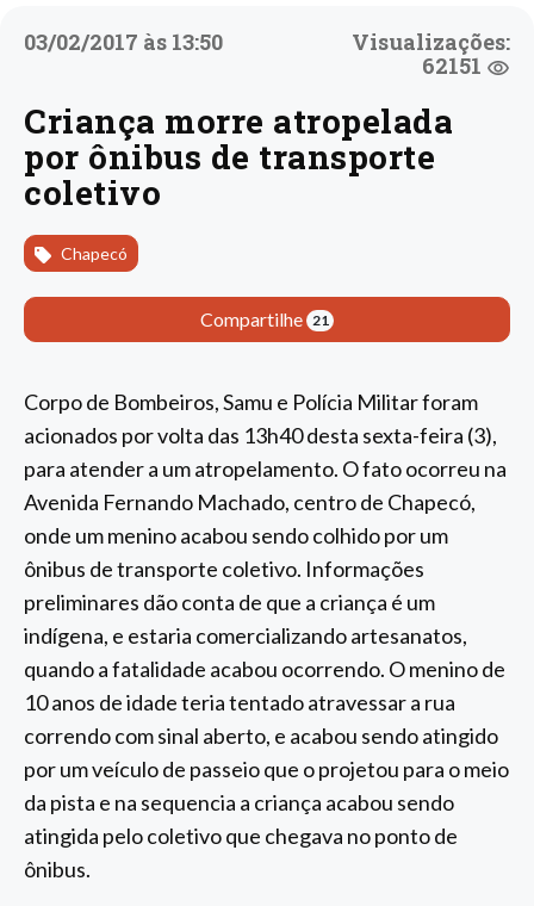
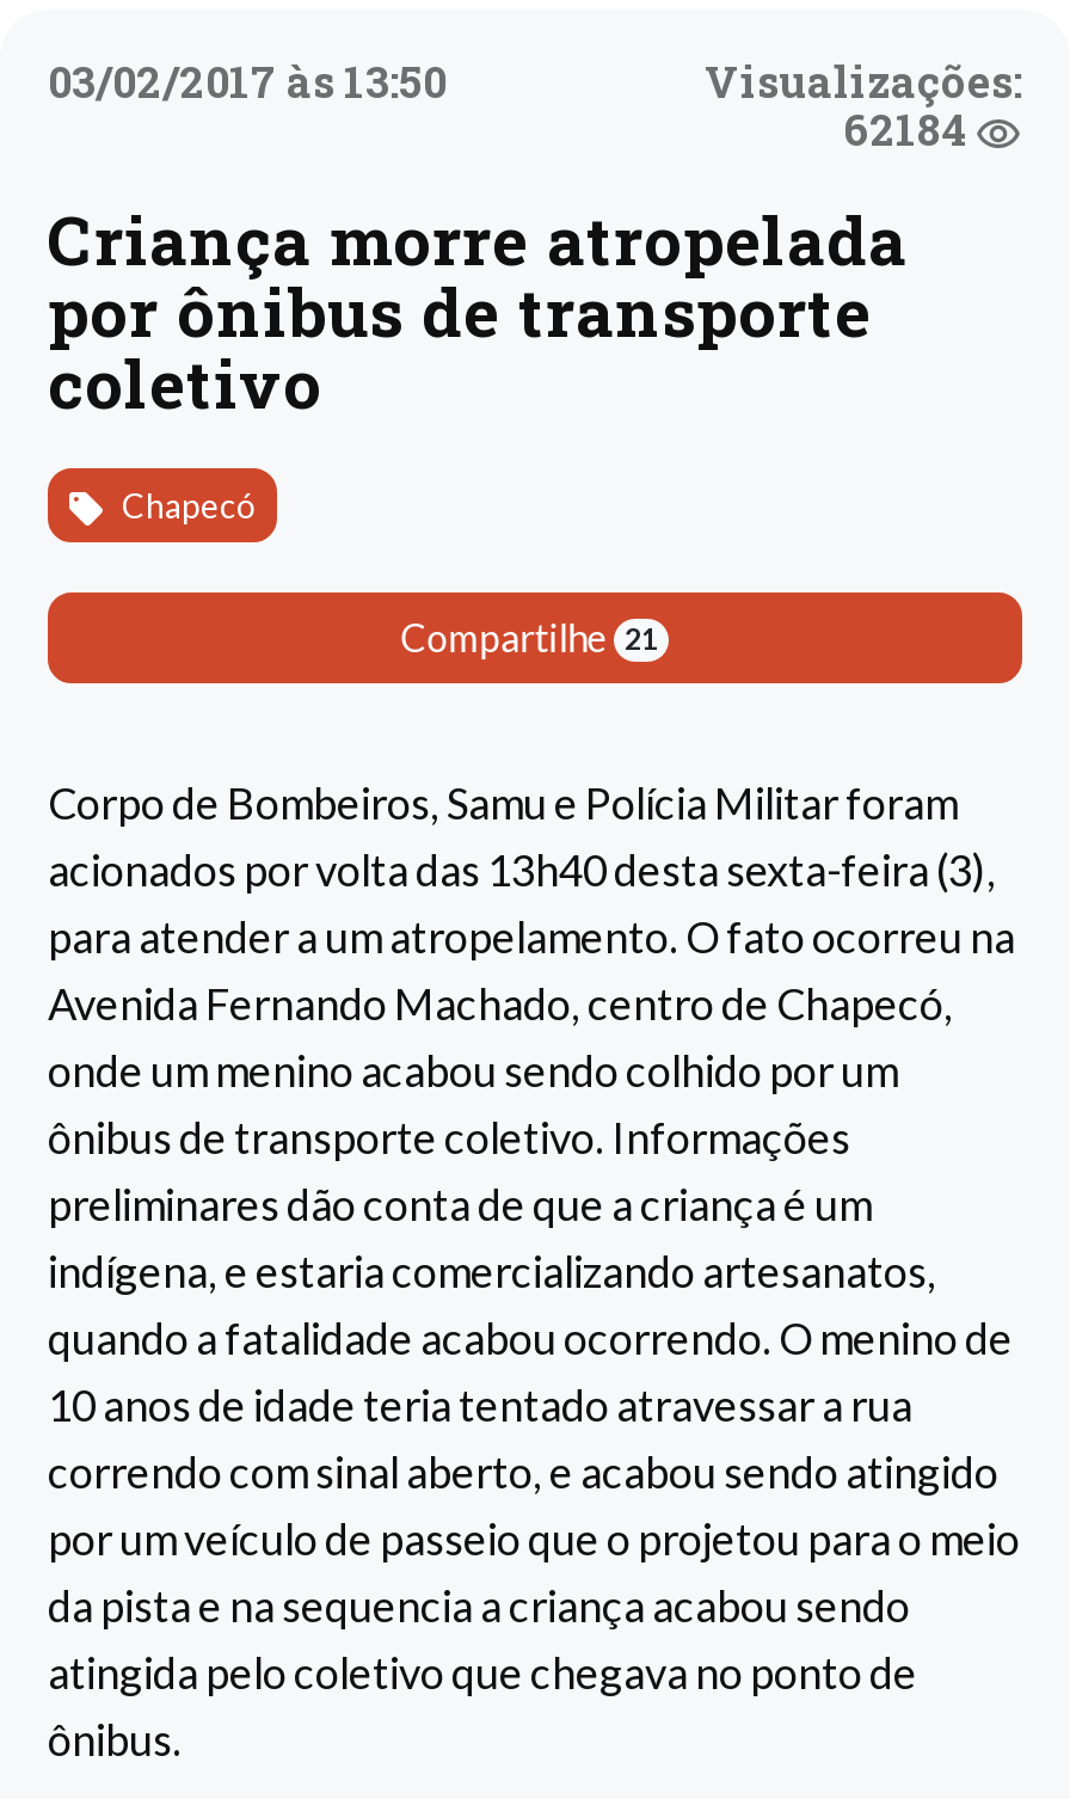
- 62151
+ 62184
